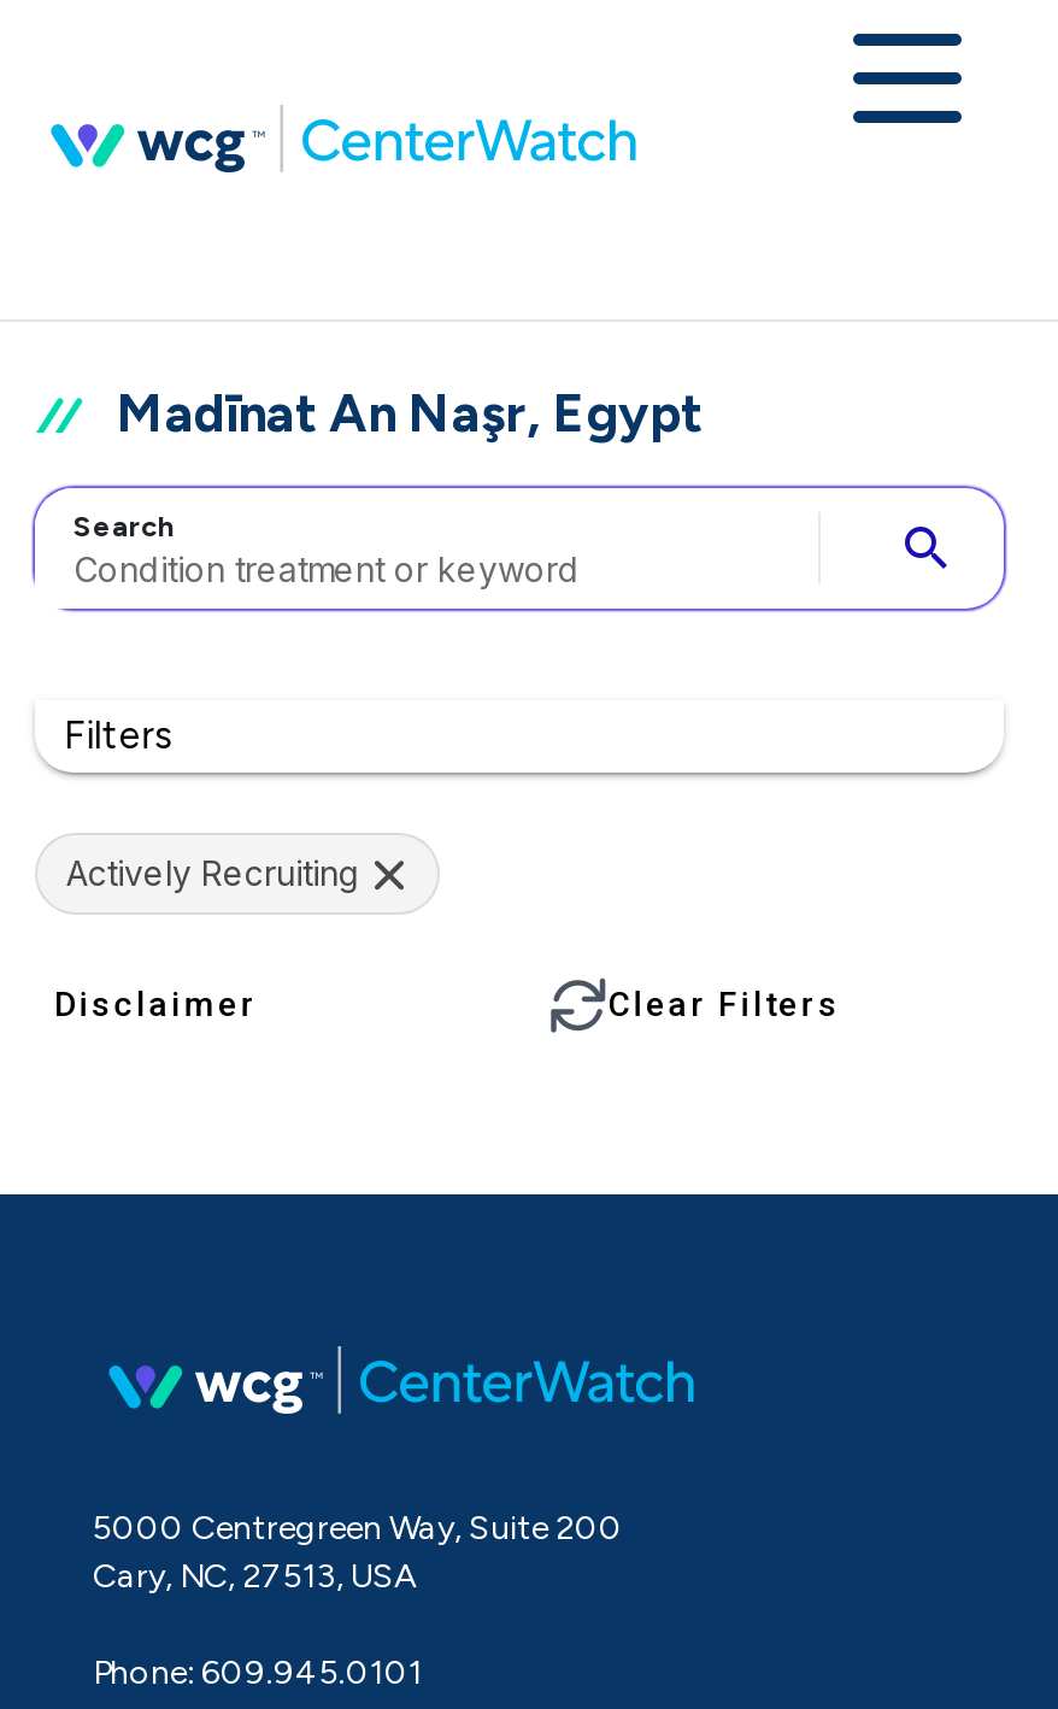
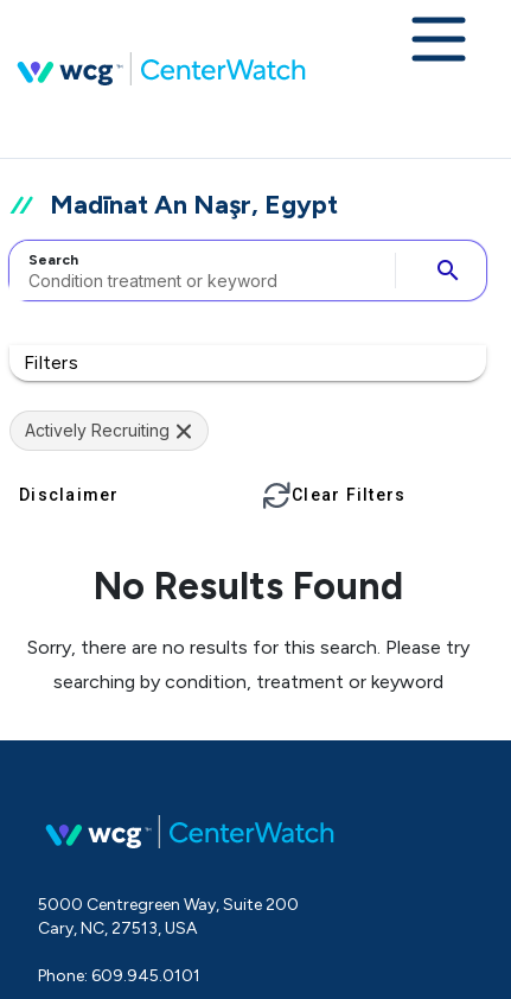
+ No Results Found
+ Sorry, there are no results for this search. Please try
+ searching by condition, treatment or keyword
